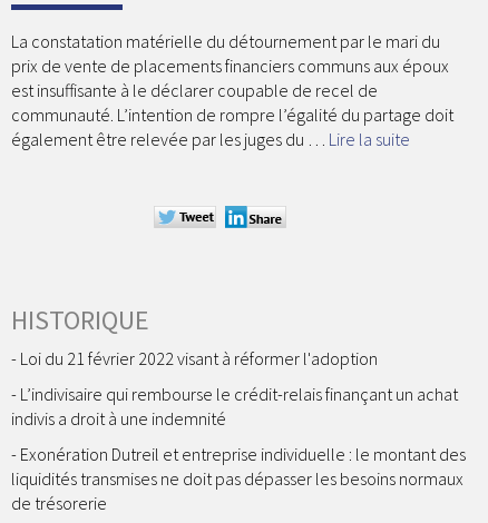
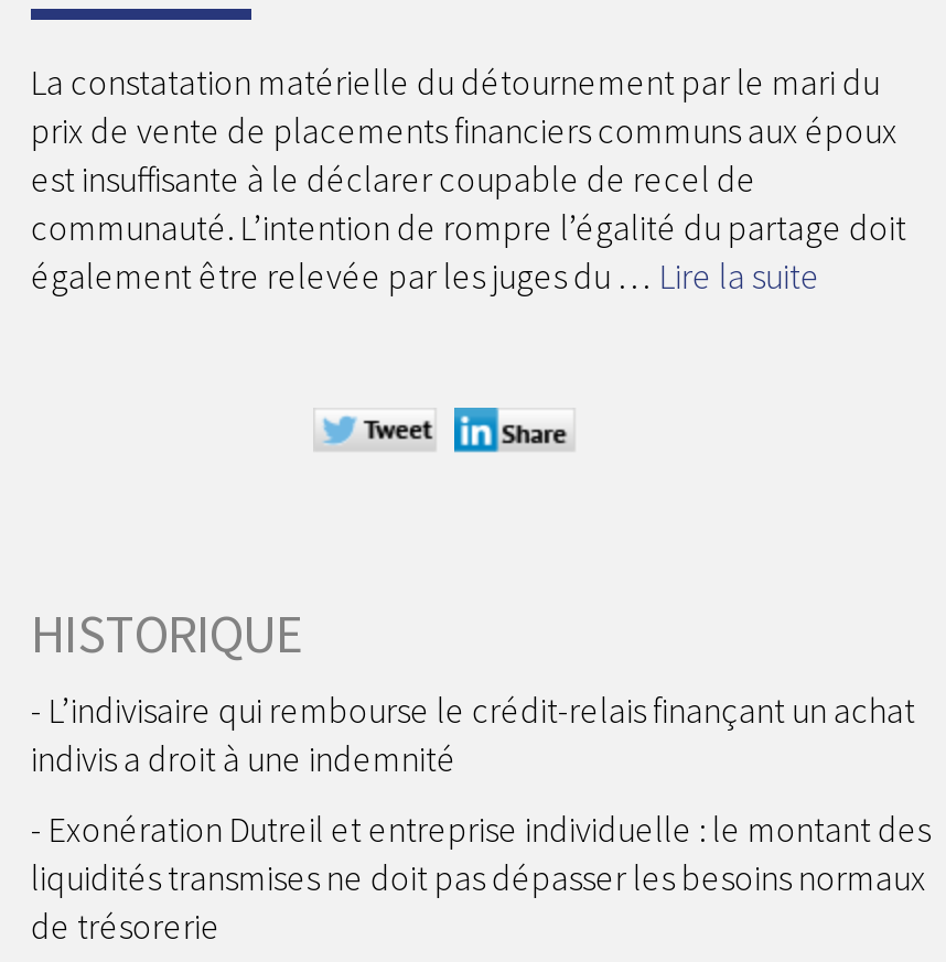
- Loi du 21 février 2022 visant à réformer l'adoption
